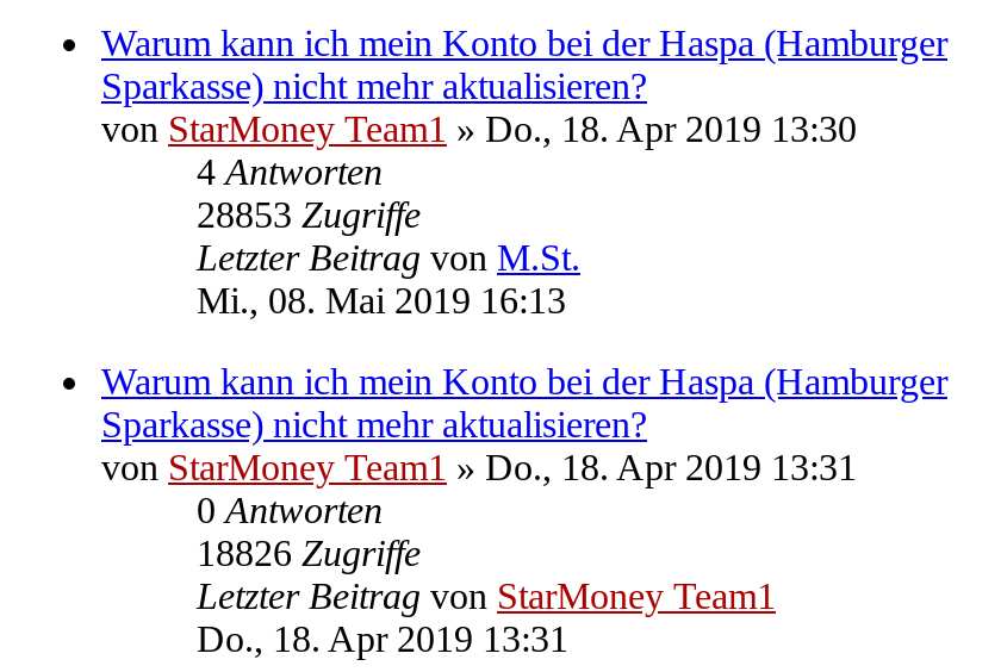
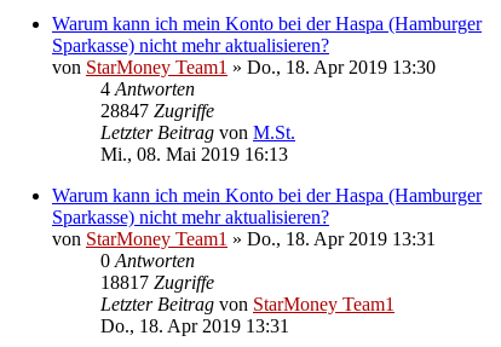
- 28853 Zugriffe
+ 28847 Zugriffe

- 18826 Zugriffe
+ 18817 Zugriffe
